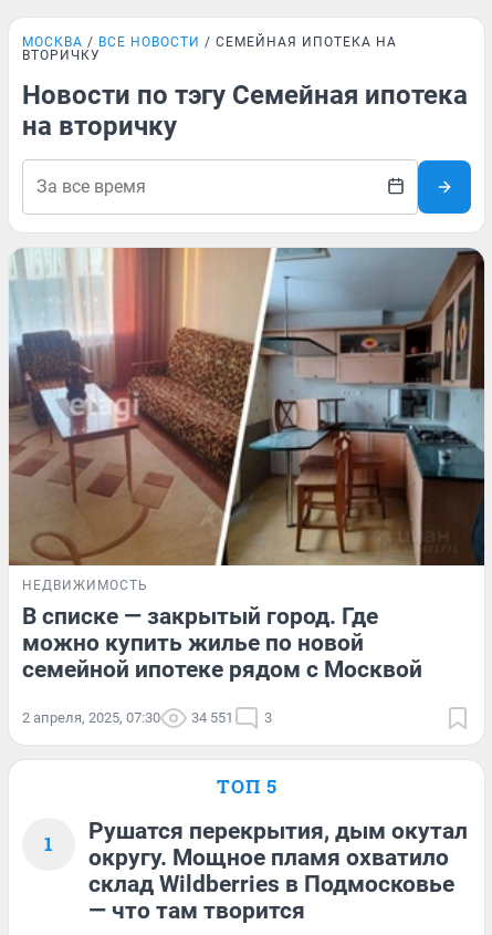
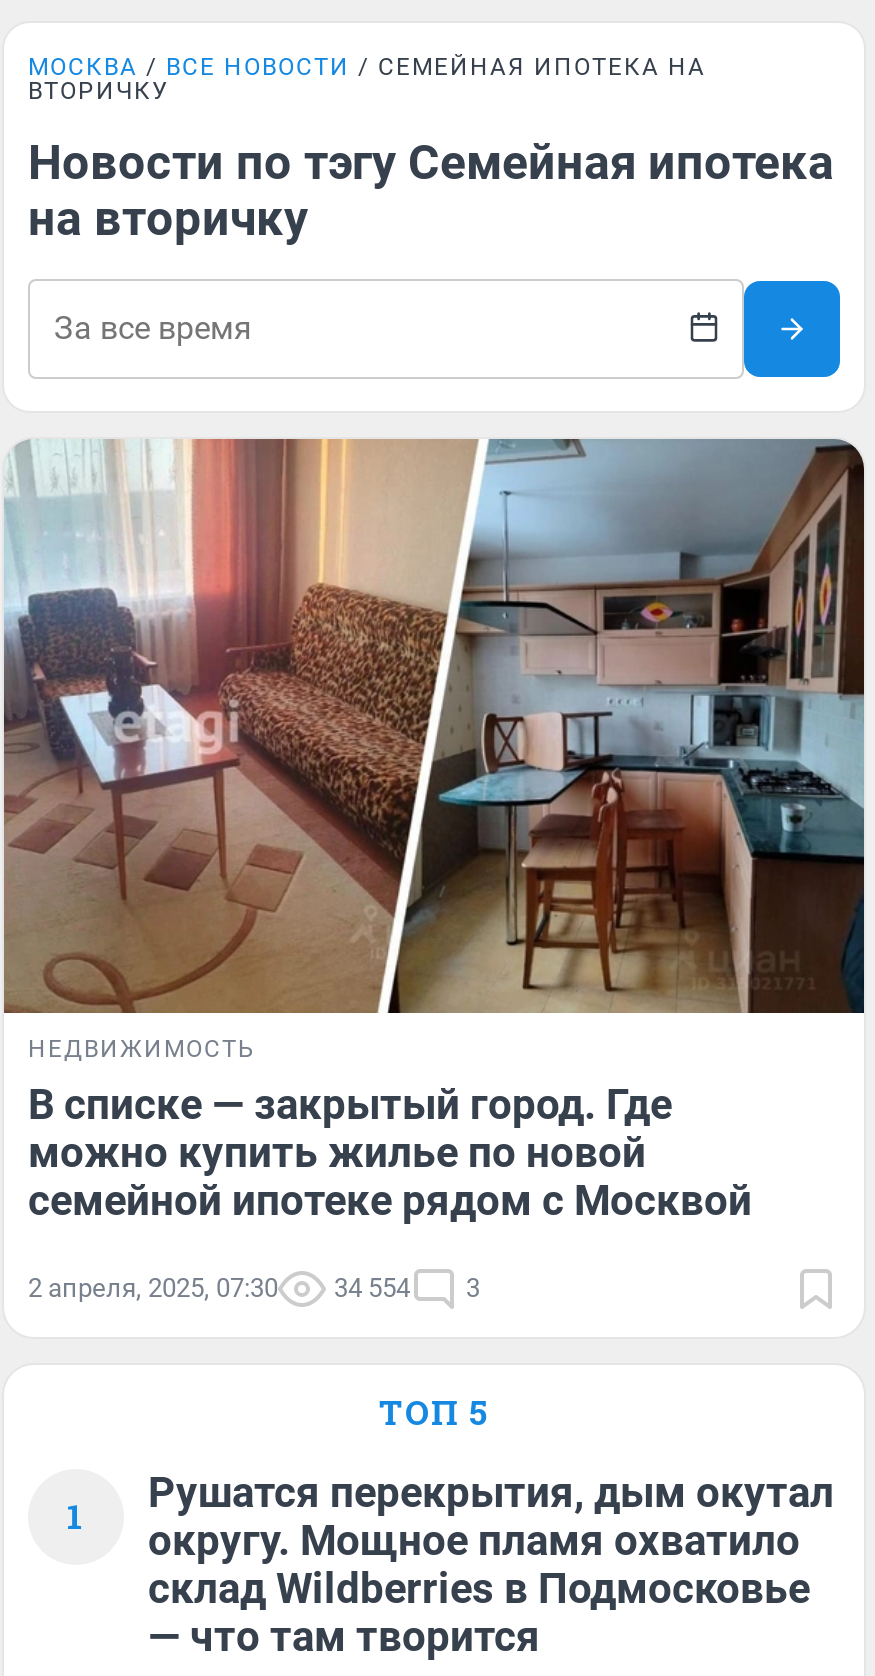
- 2 апреля, 2025, 07:30 34 551 3
+ 2 апреля, 2025, 07:30 34 554 3
